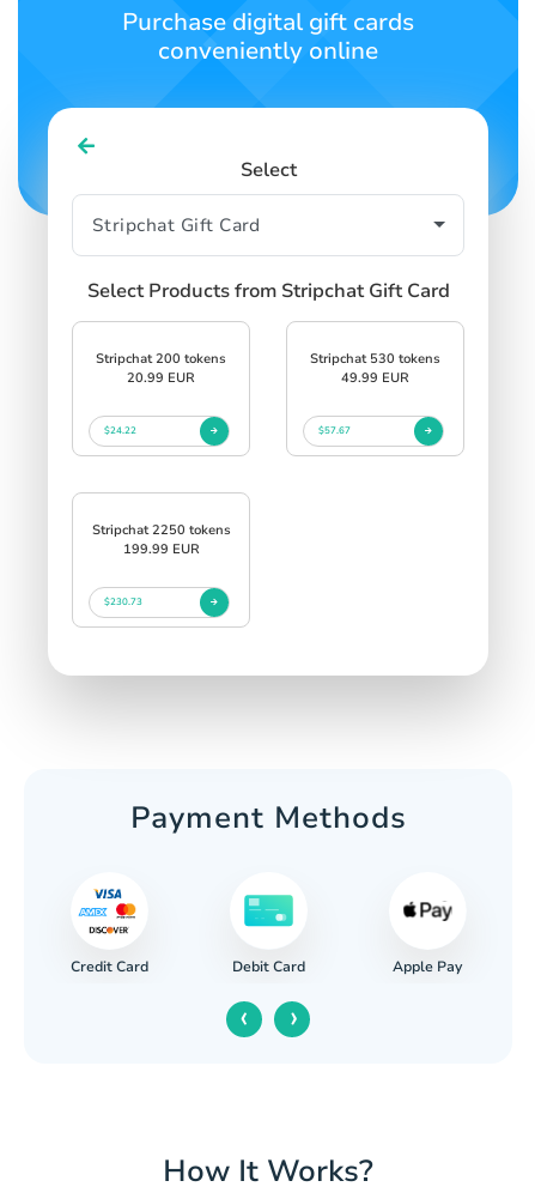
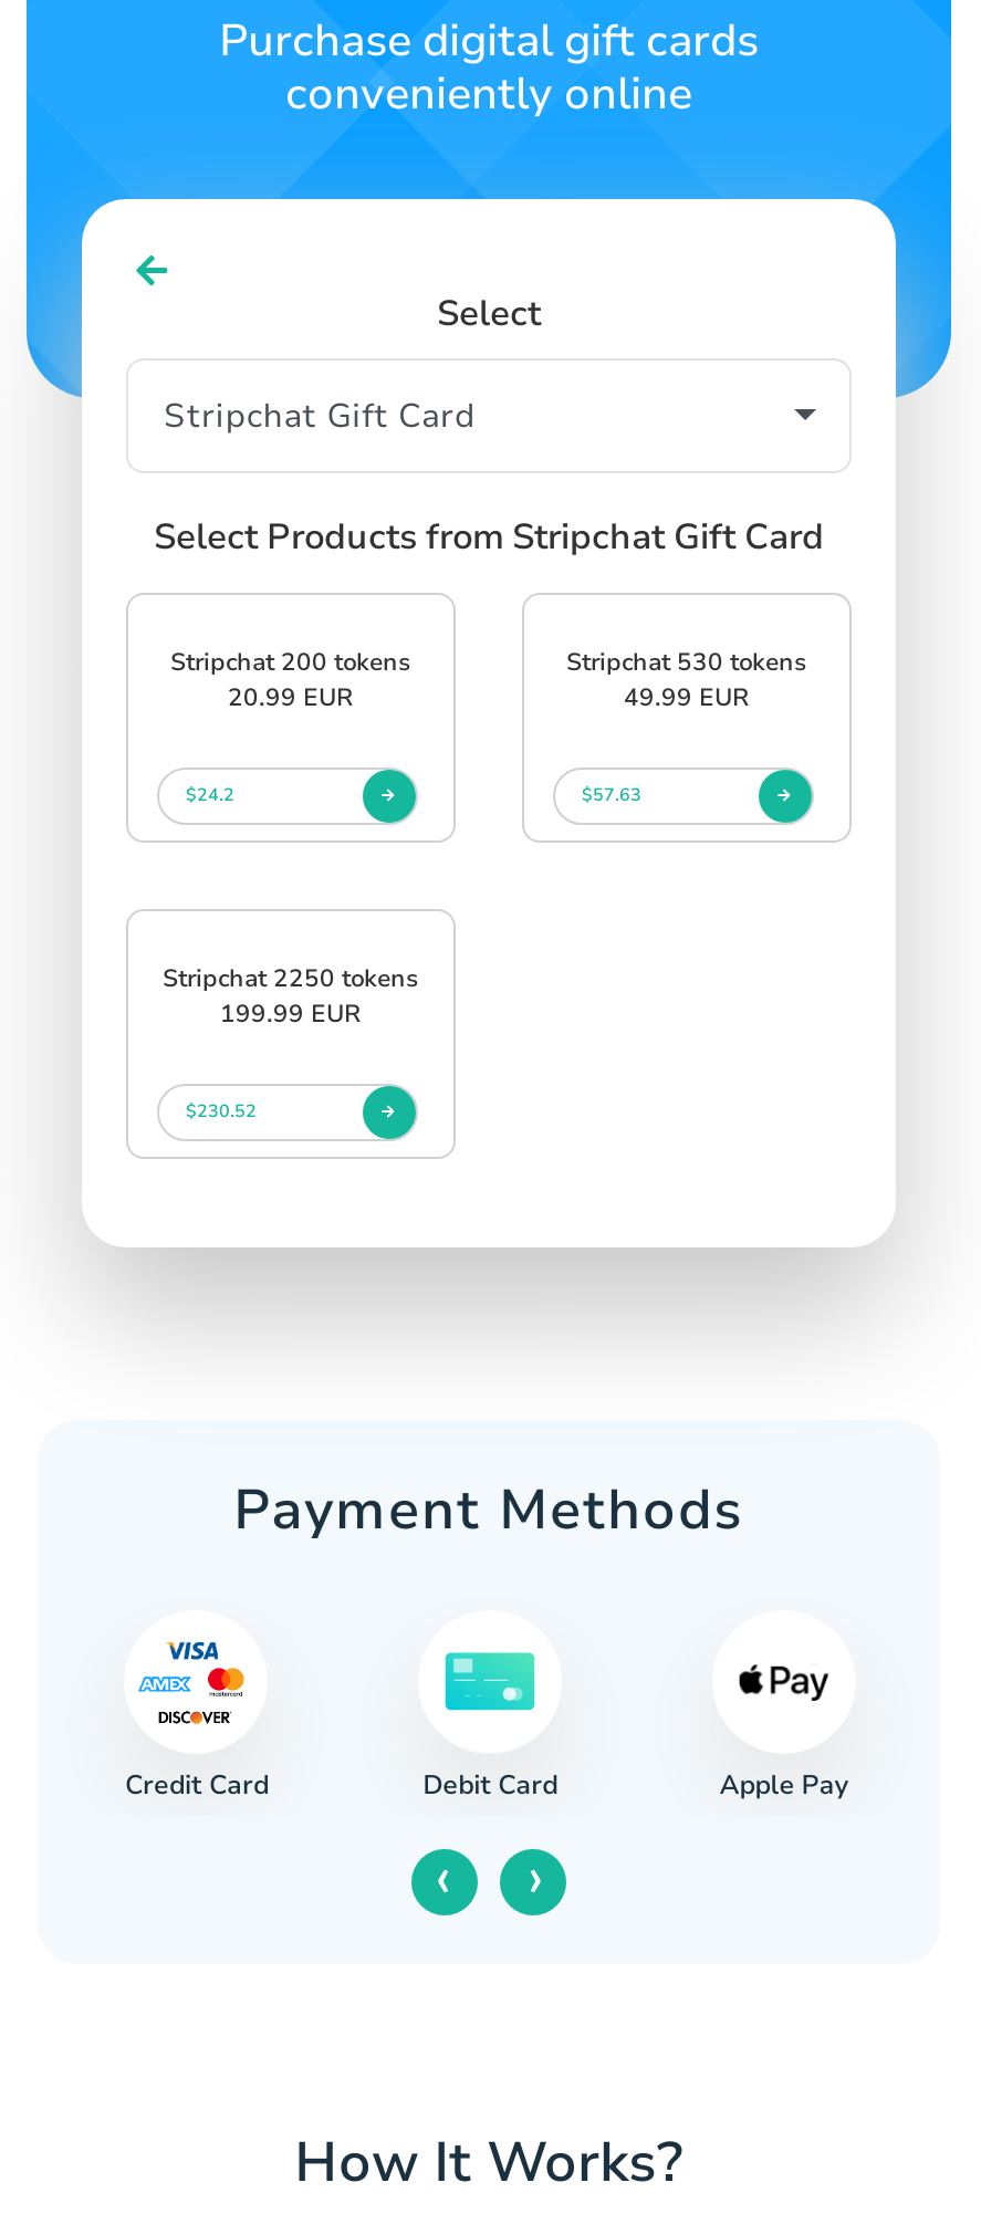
- $24.22
+ $24.2

- $57.67
+ $57.63

- $230.73
+ $230.52
